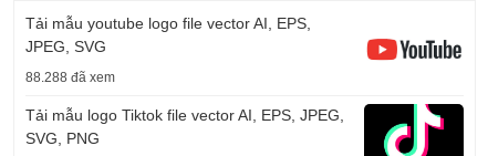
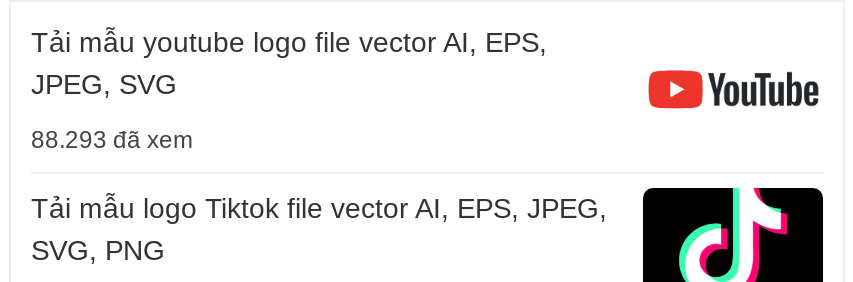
- 88.288 đã xem
+ 88.293 đã xem
